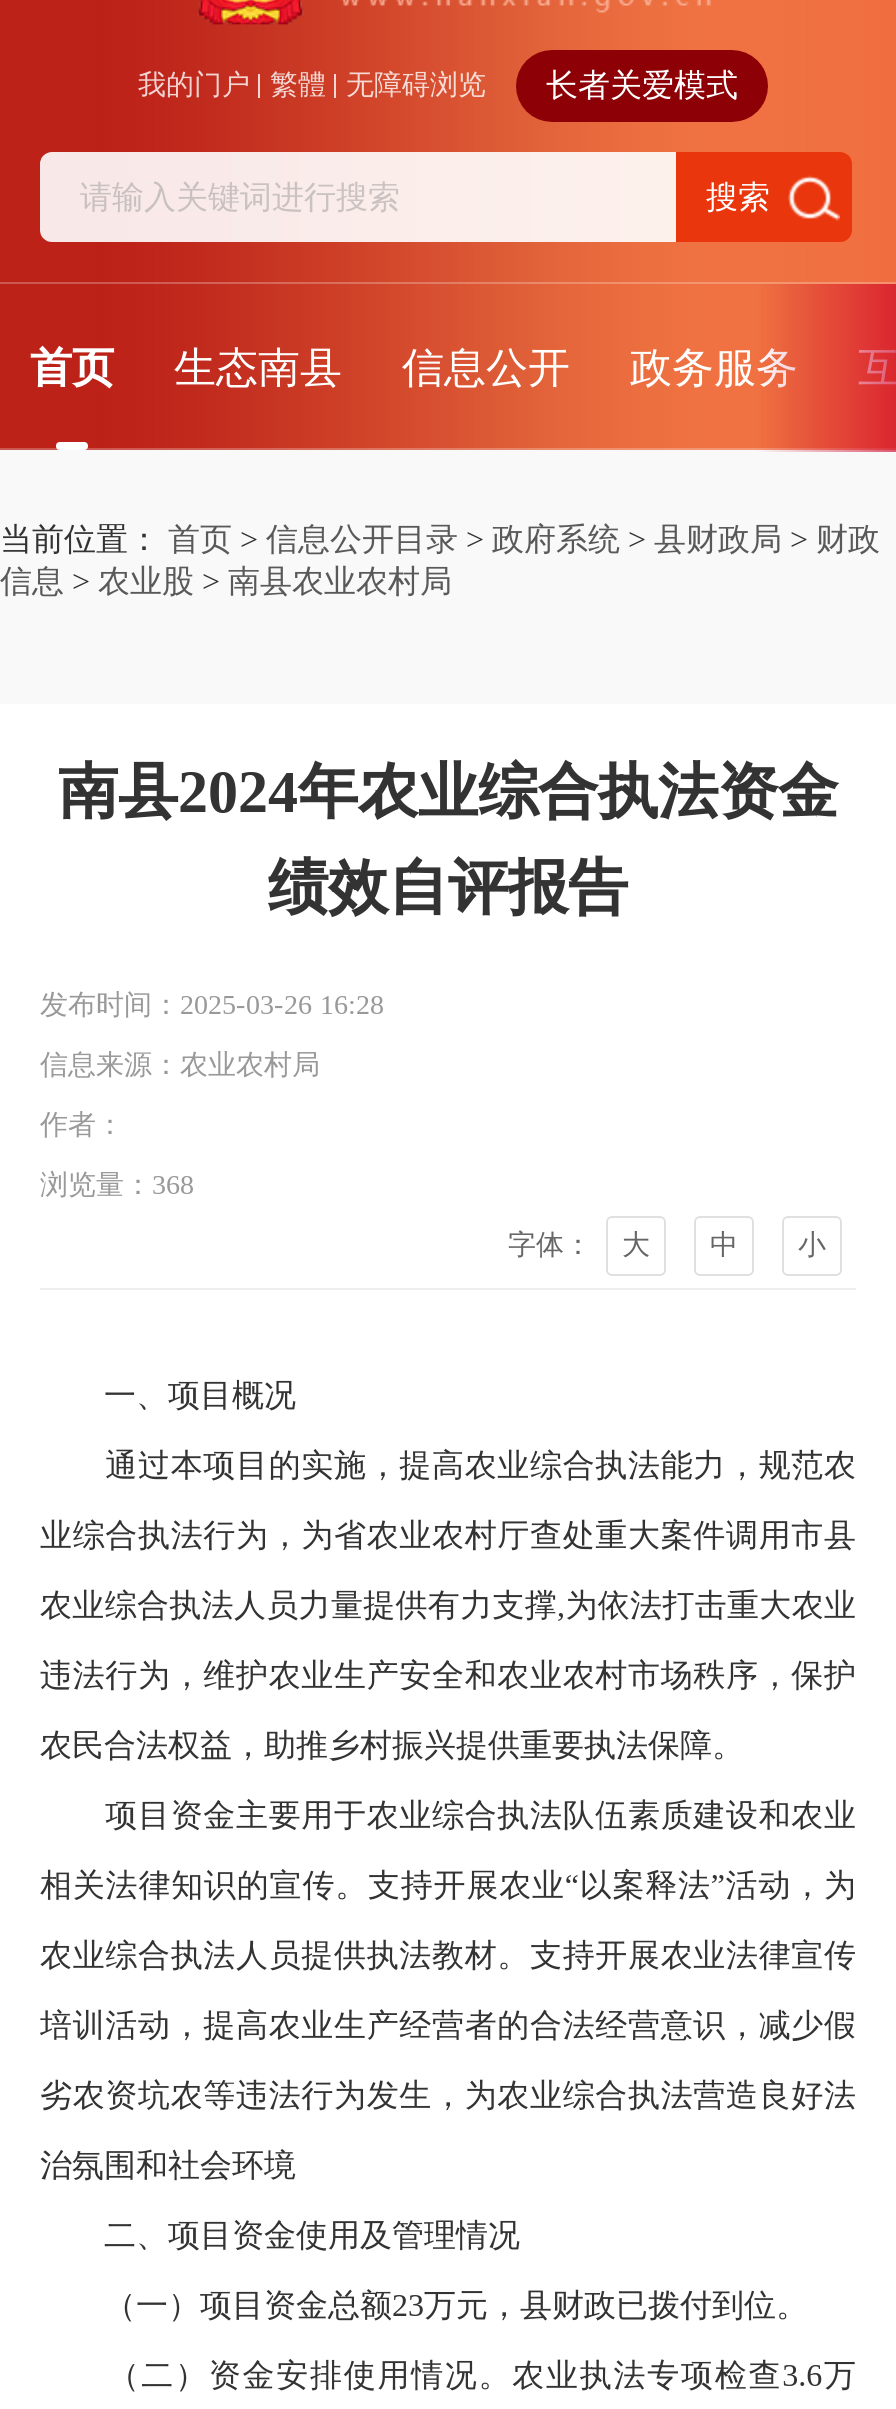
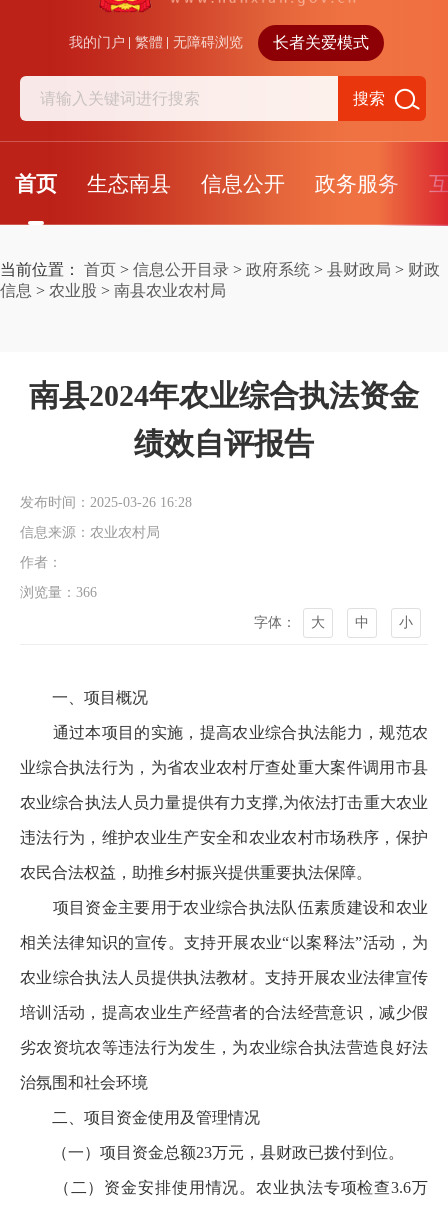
- 浏览量：368
+ 浏览量：366
